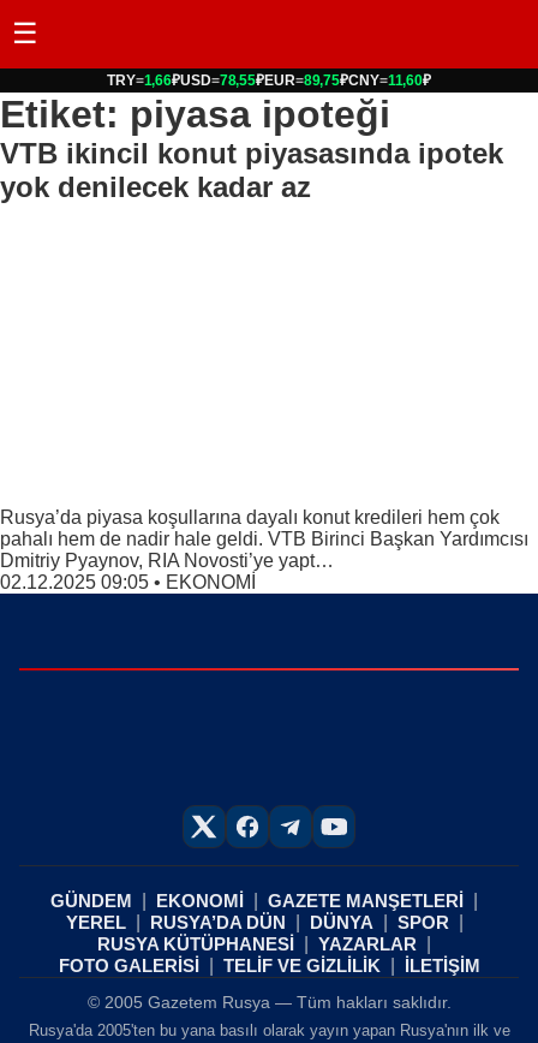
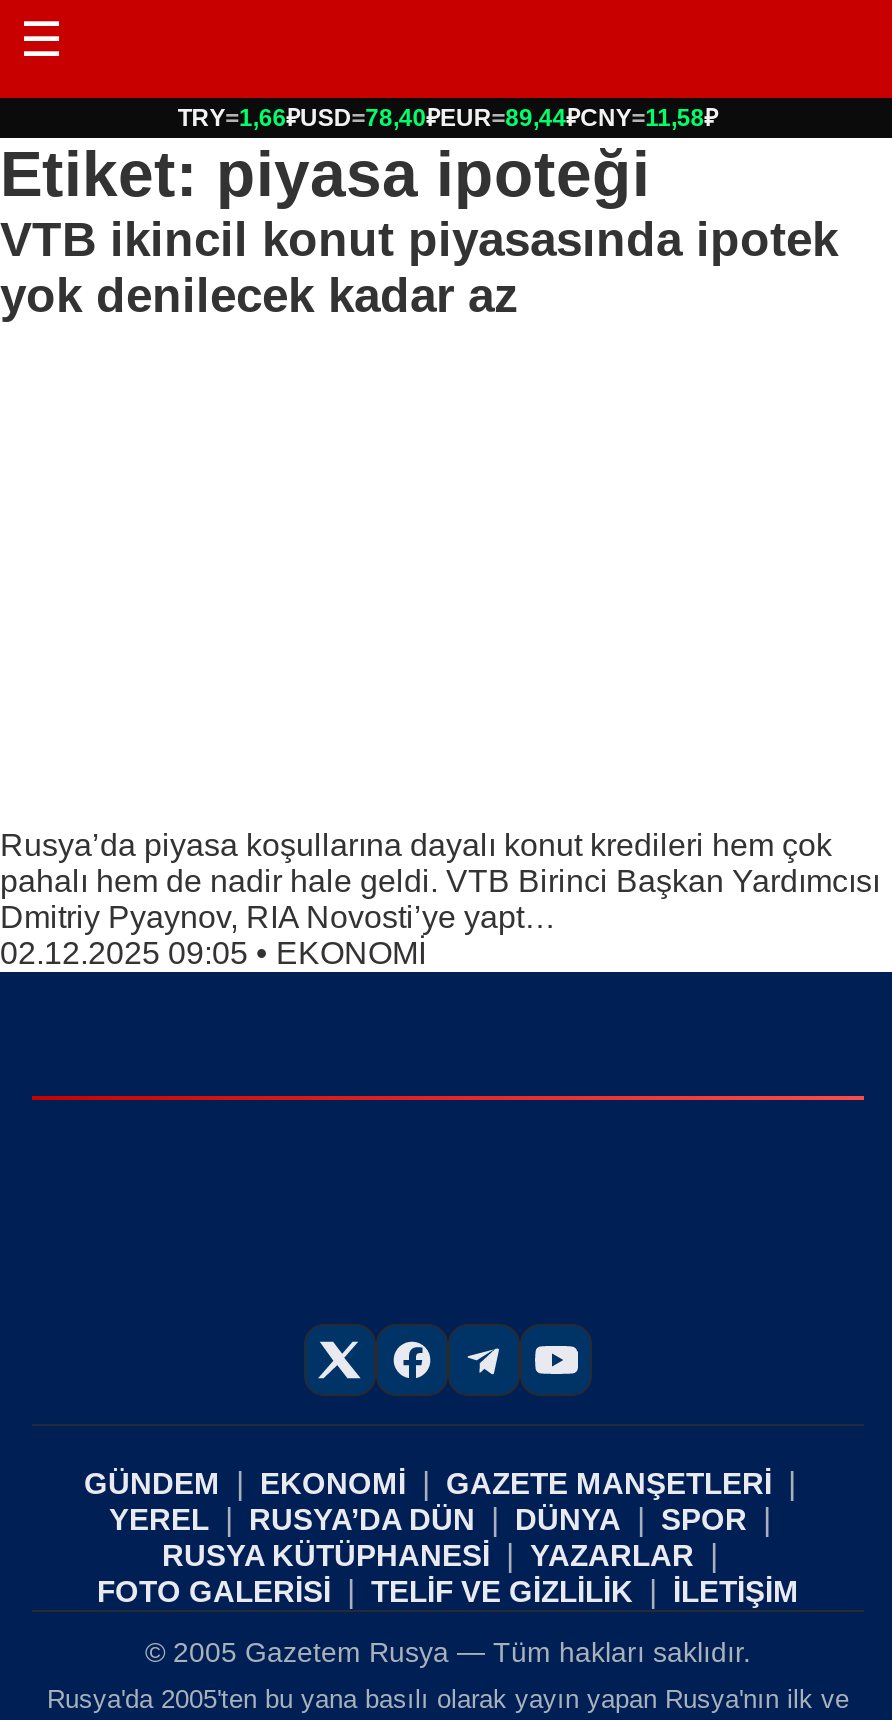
- TRY=1,66₽USD=78,55₽EUR=89,75₽CNY=11,60₽
+ TRY=1,66₽USD=78,40₽EUR=89,44₽CNY=11,58₽
